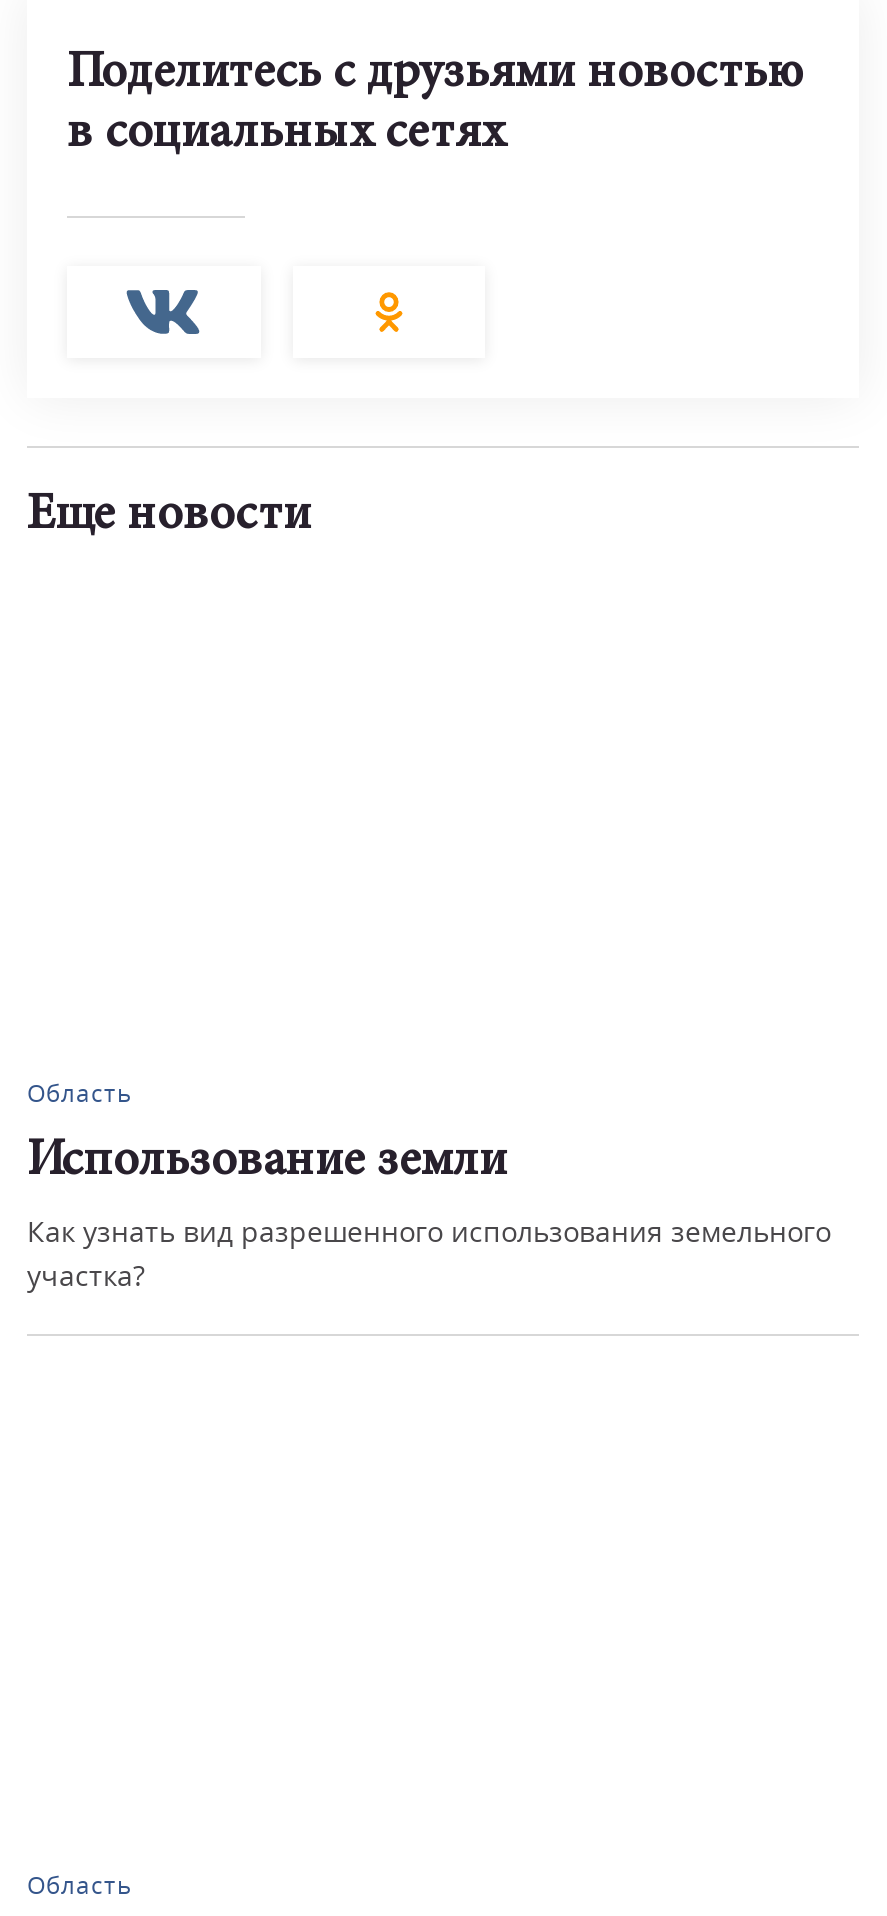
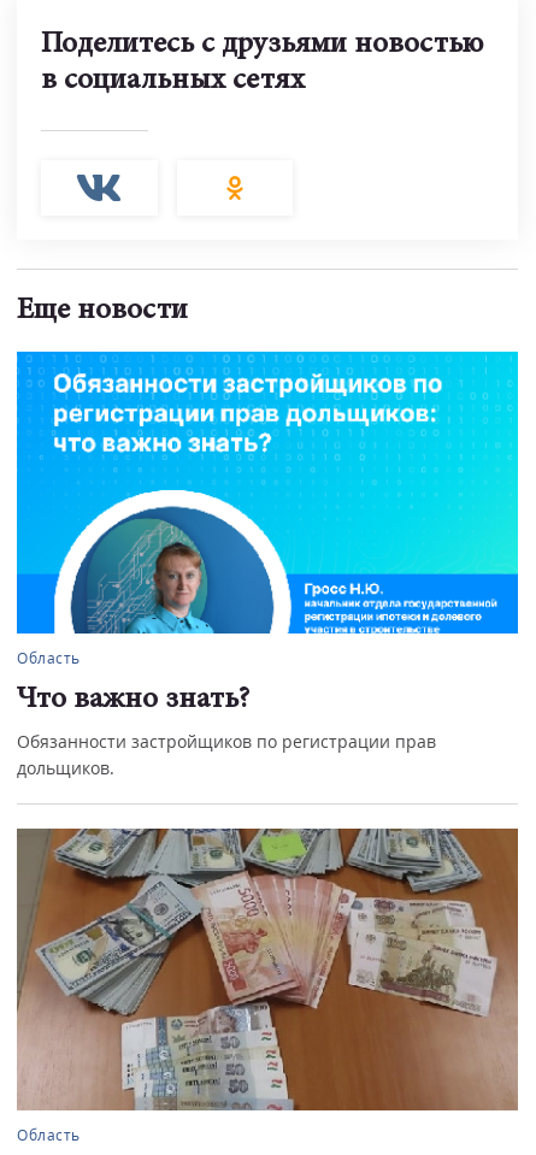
+ [image]

+ [image]

- Использование земли
+ Что важно знать?

- Как узнать вид разрешенного использования земельного
- участка?
+ Обязанности застройщиков по регистрации прав
+ дольщиков.
